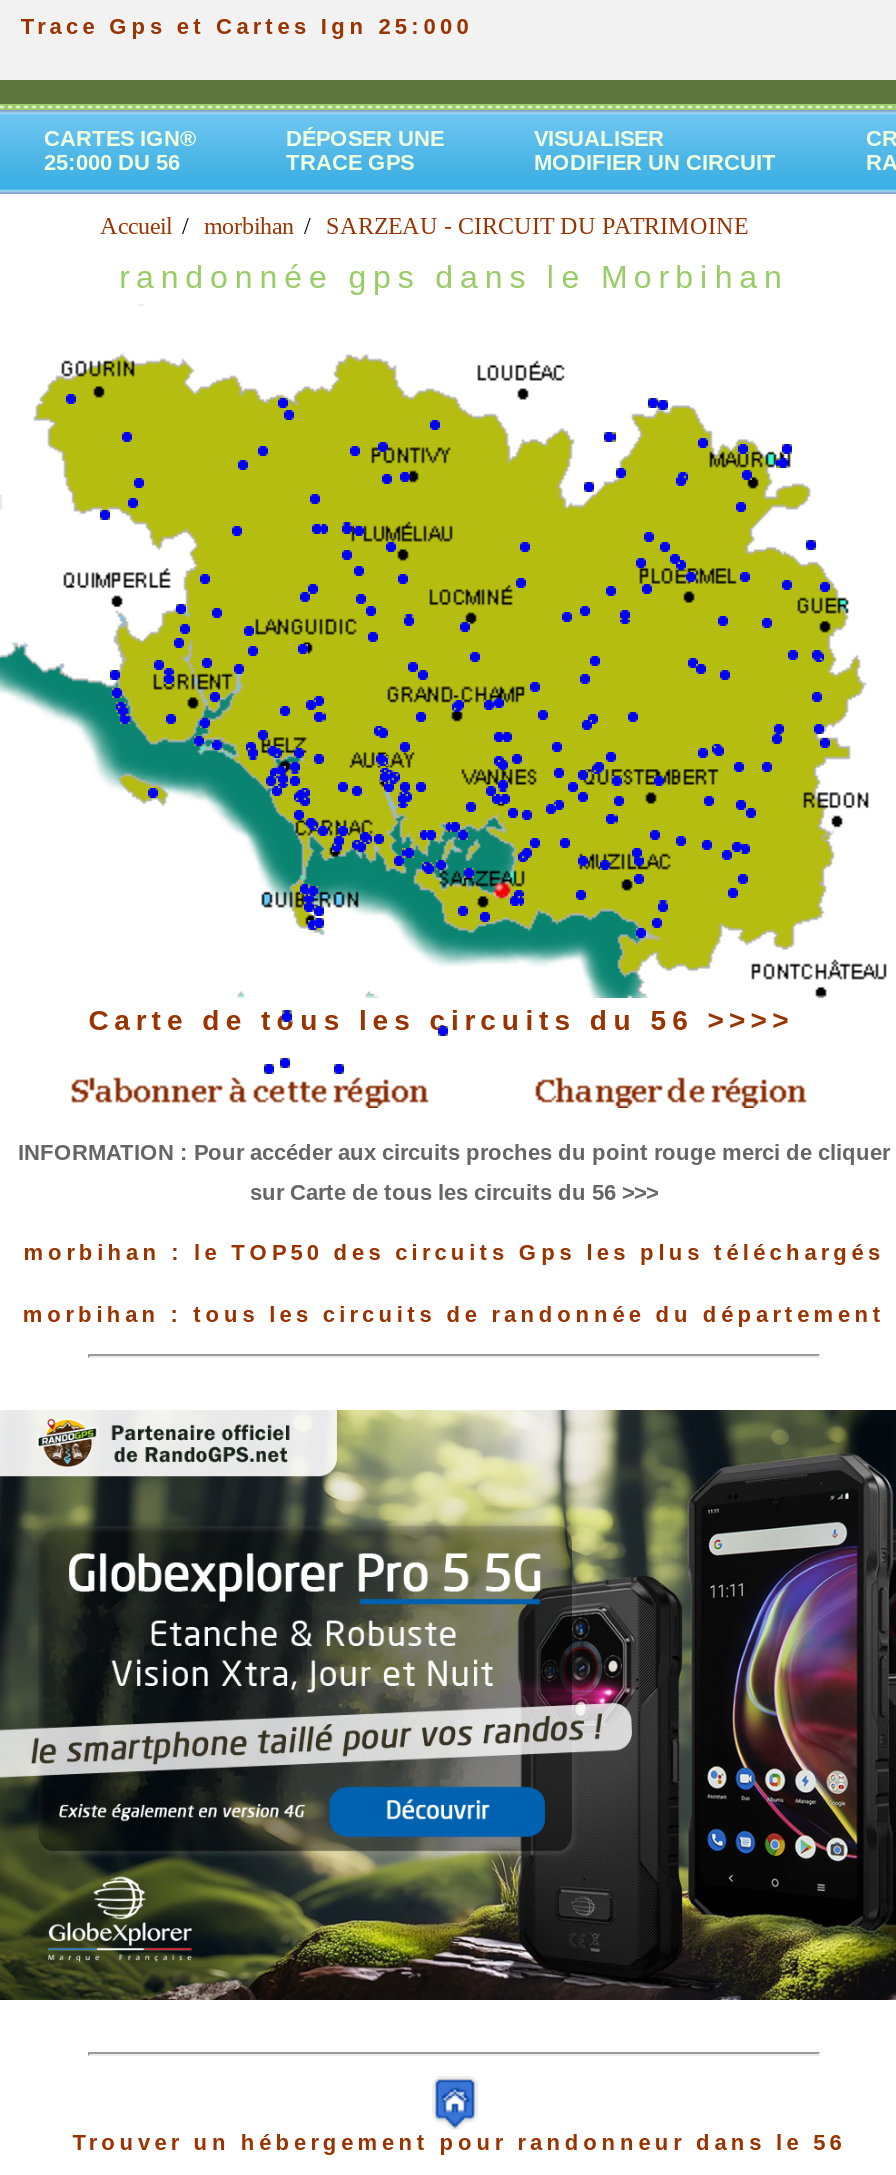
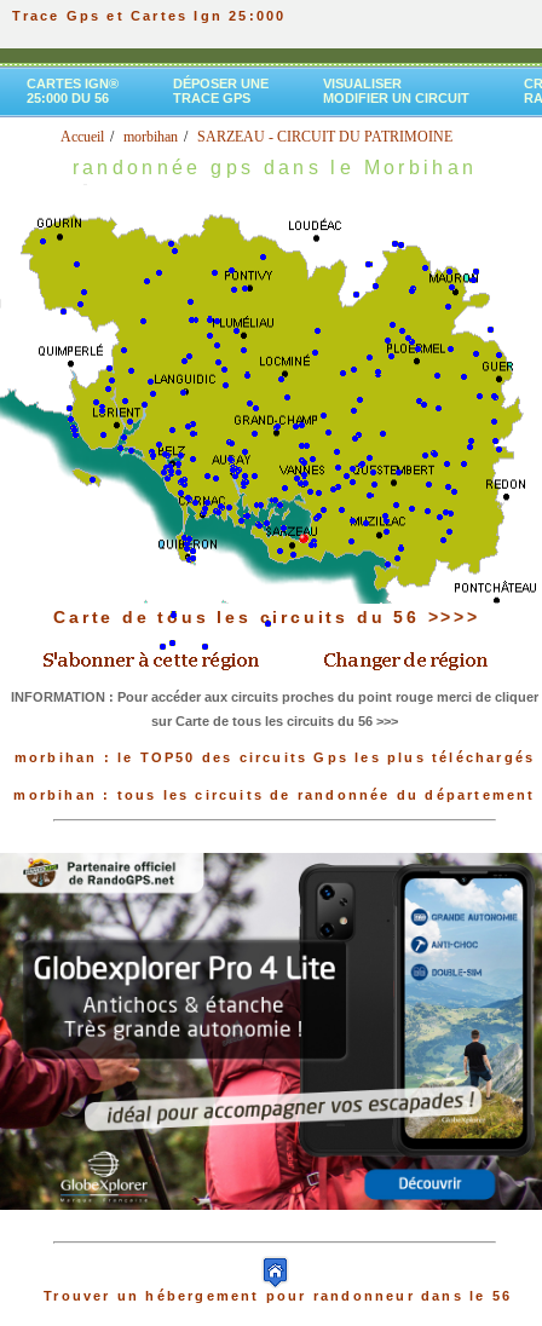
- [image]
+ [image]
